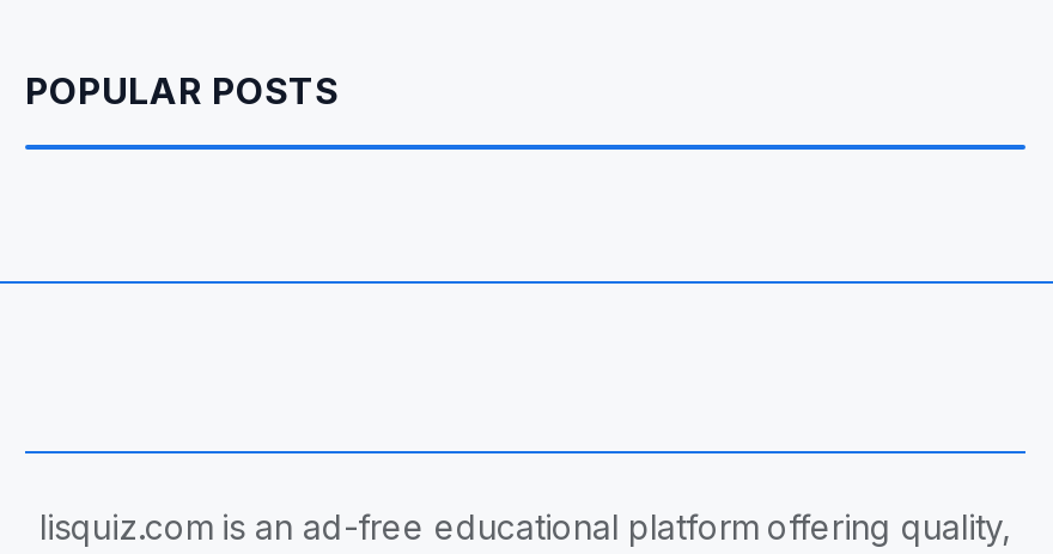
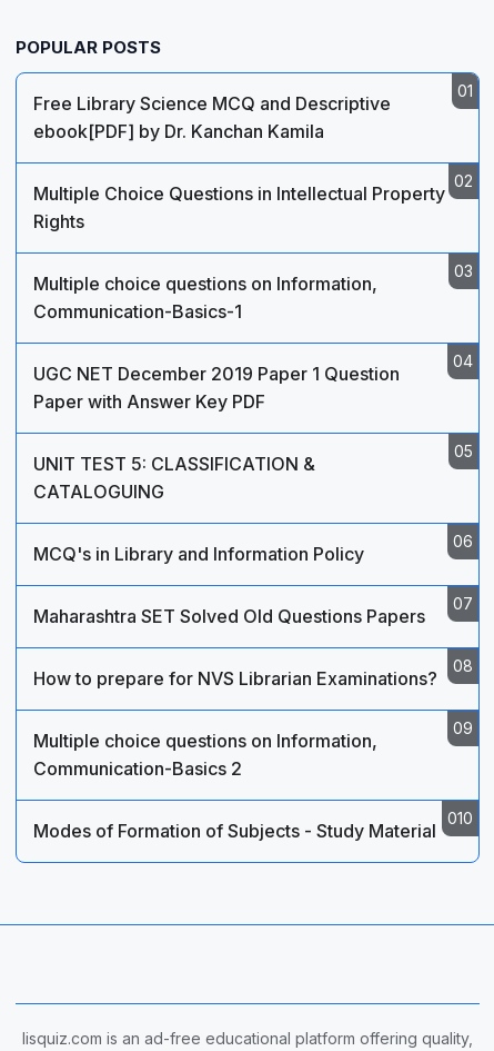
+ [image]
+ Free Library Science MCQ and Descriptive
+ ebook[PDF] by Dr. Kanchan Kamila
+ Multiple Choice Questions in Intellectual Property
+ Rights
+ Multiple choice questions on Information,
+ Communication-Basics-1
+ UGC NET December 2019 Paper 1 Question
+ Paper with Answer Key PDF
+ UNIT TEST 5: CLASSIFICATION &
+ CATALOGUING
+ MCQ's in Library and Information Policy
+ Maharashtra SET Solved Old Questions Papers
+ How to prepare for NVS Librarian Examinations?
+ Multiple choice questions on Information,
+ Communication-Basics 2
+ Modes of Formation of Subjects - Study Material
